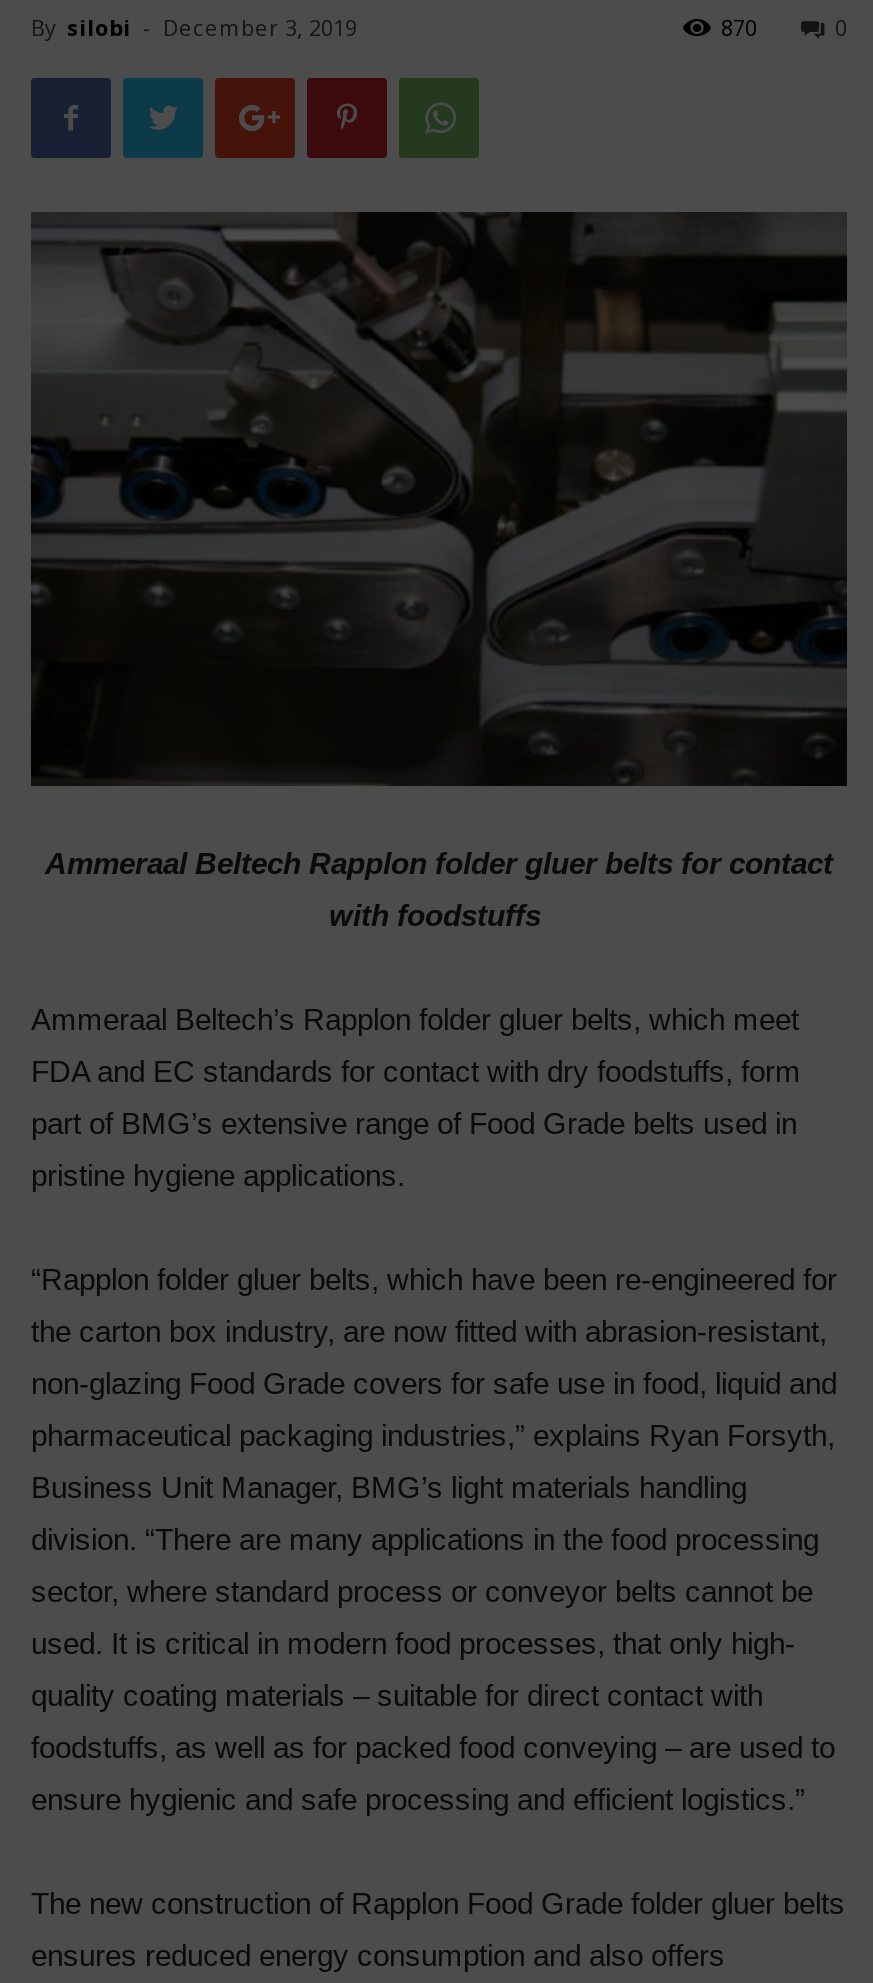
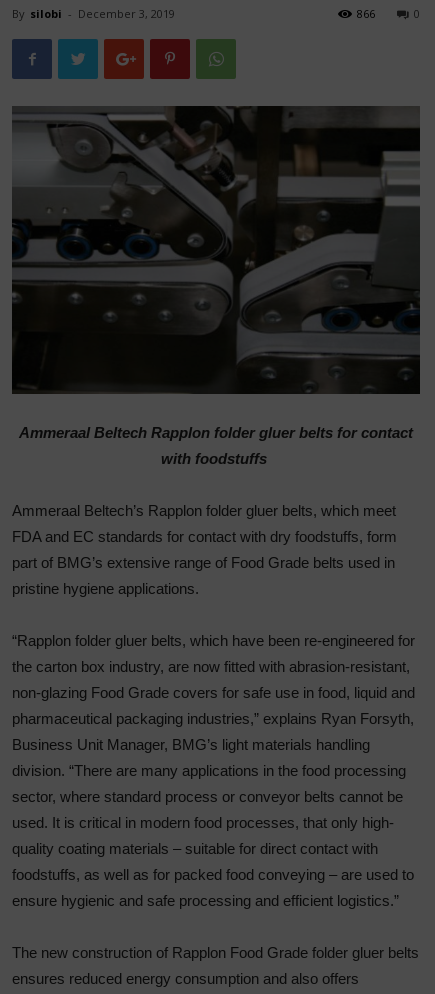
- 870
+ 866
